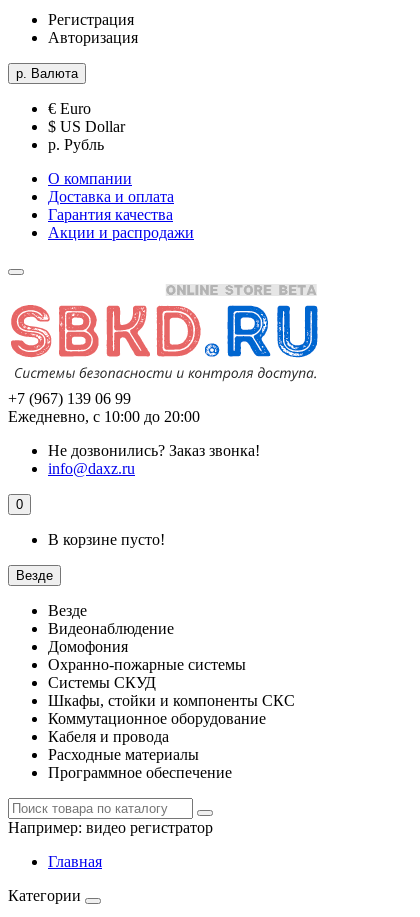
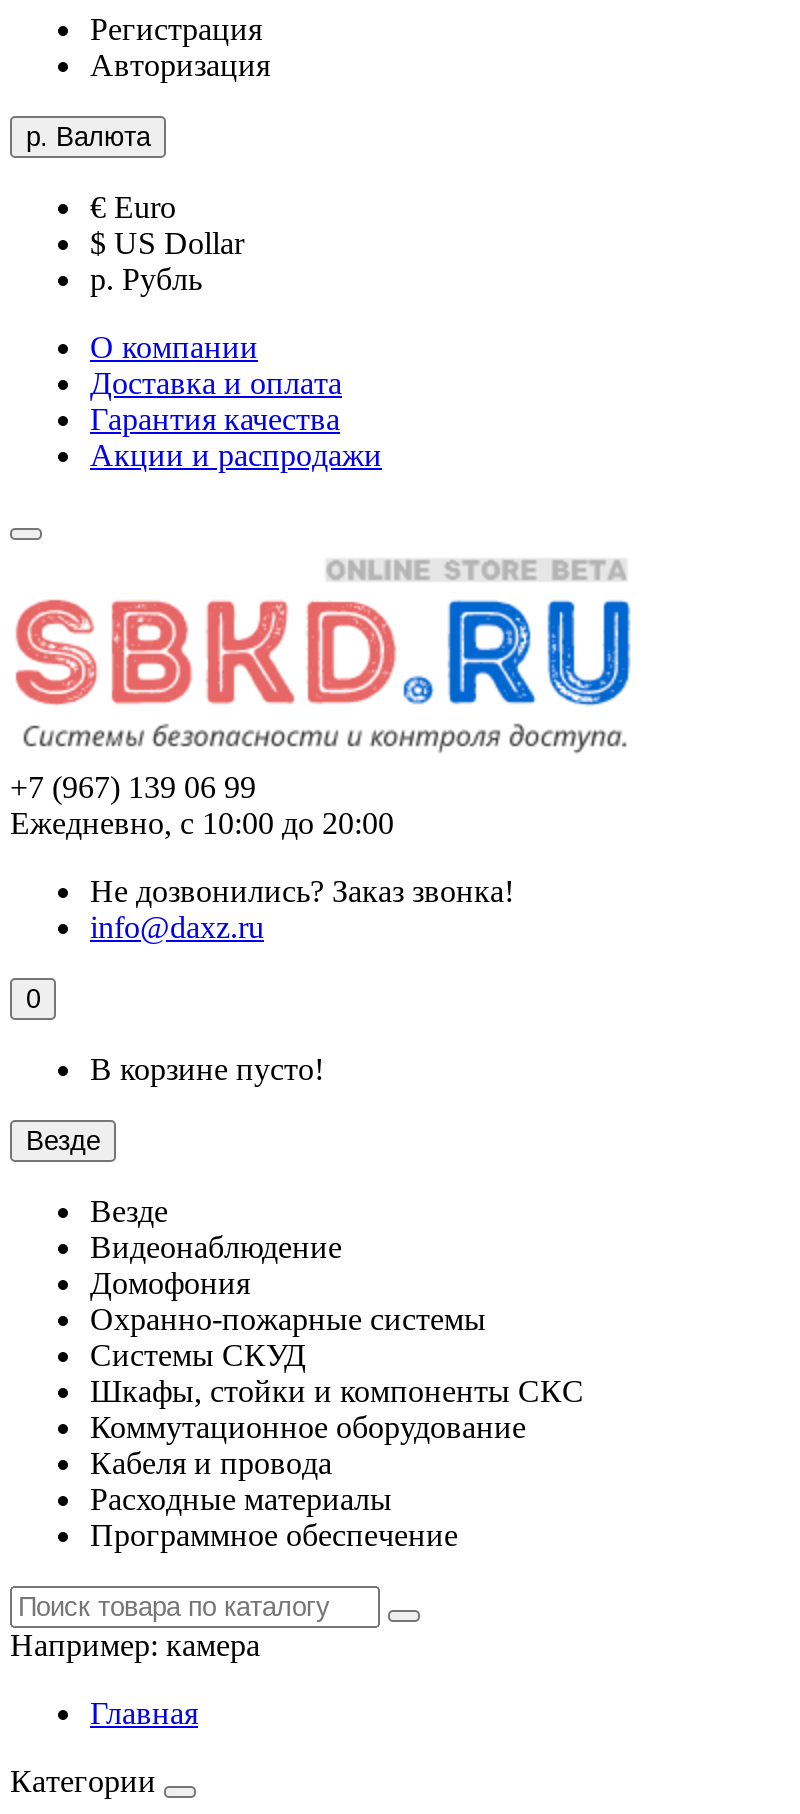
- Например:видео регистратор
+ Например:камера
